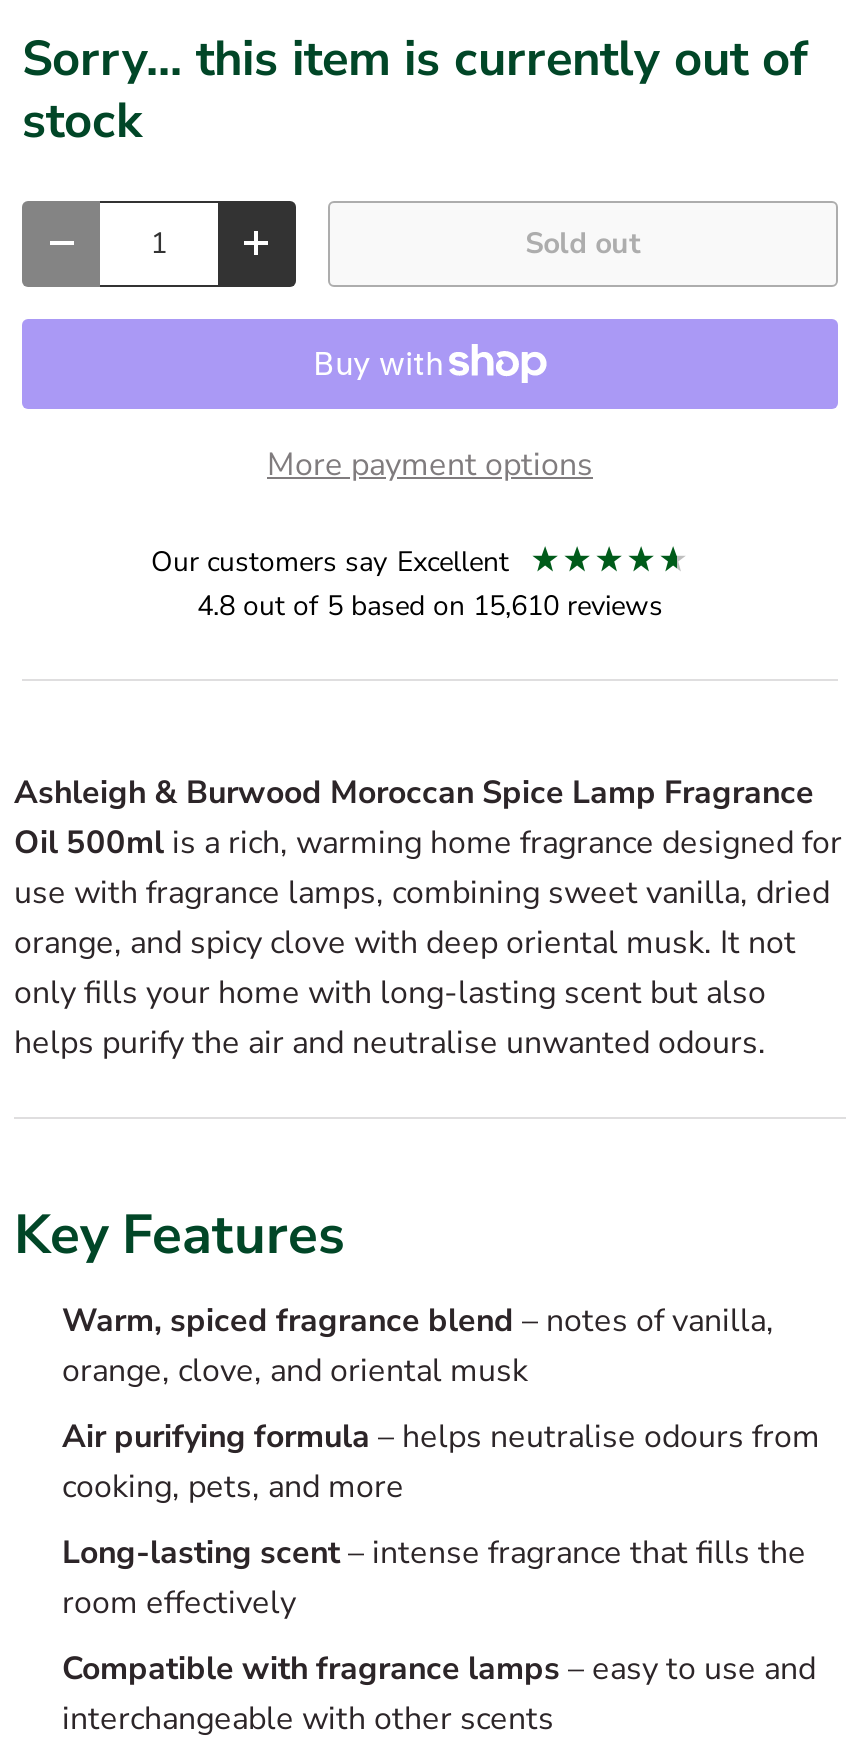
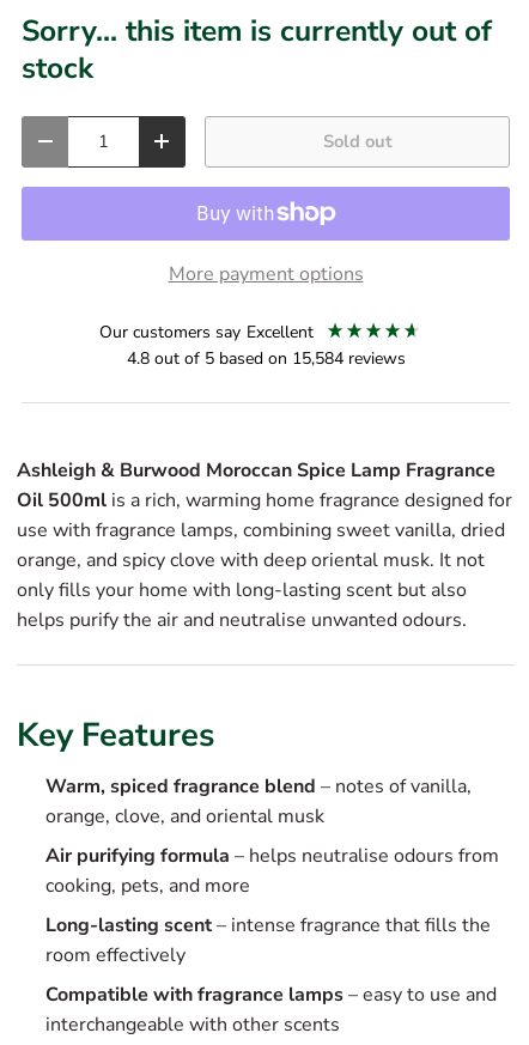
- 4.8 out of 5 based on 15,610 reviews
+ 4.8 out of 5 based on 15,584 reviews
